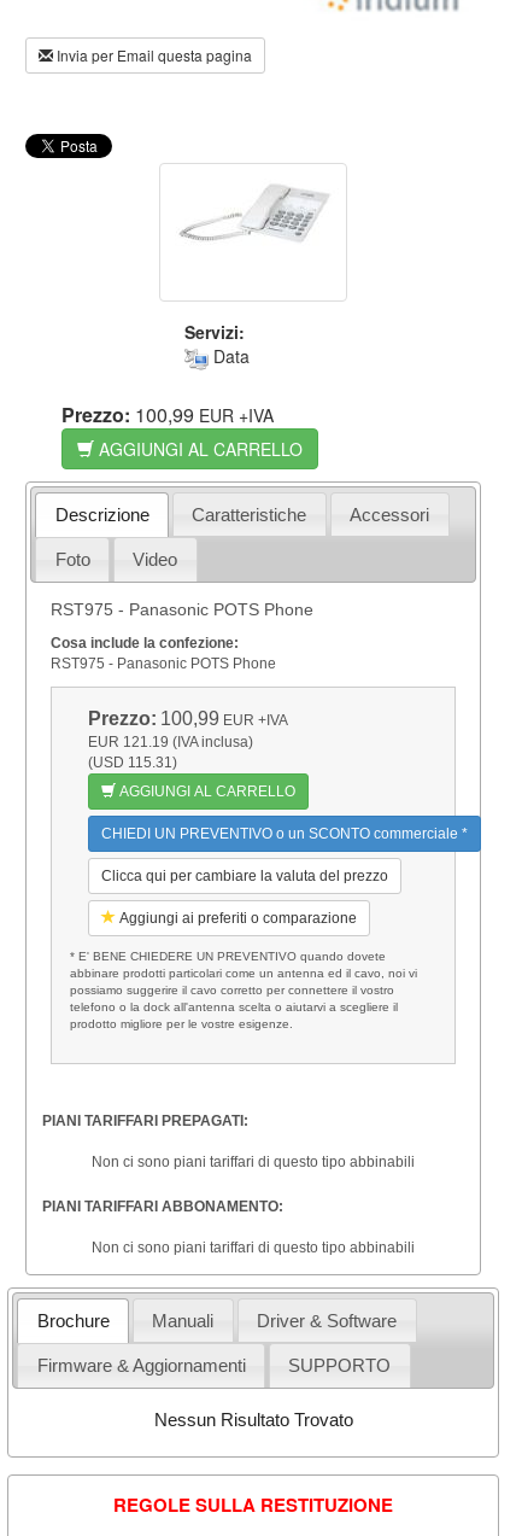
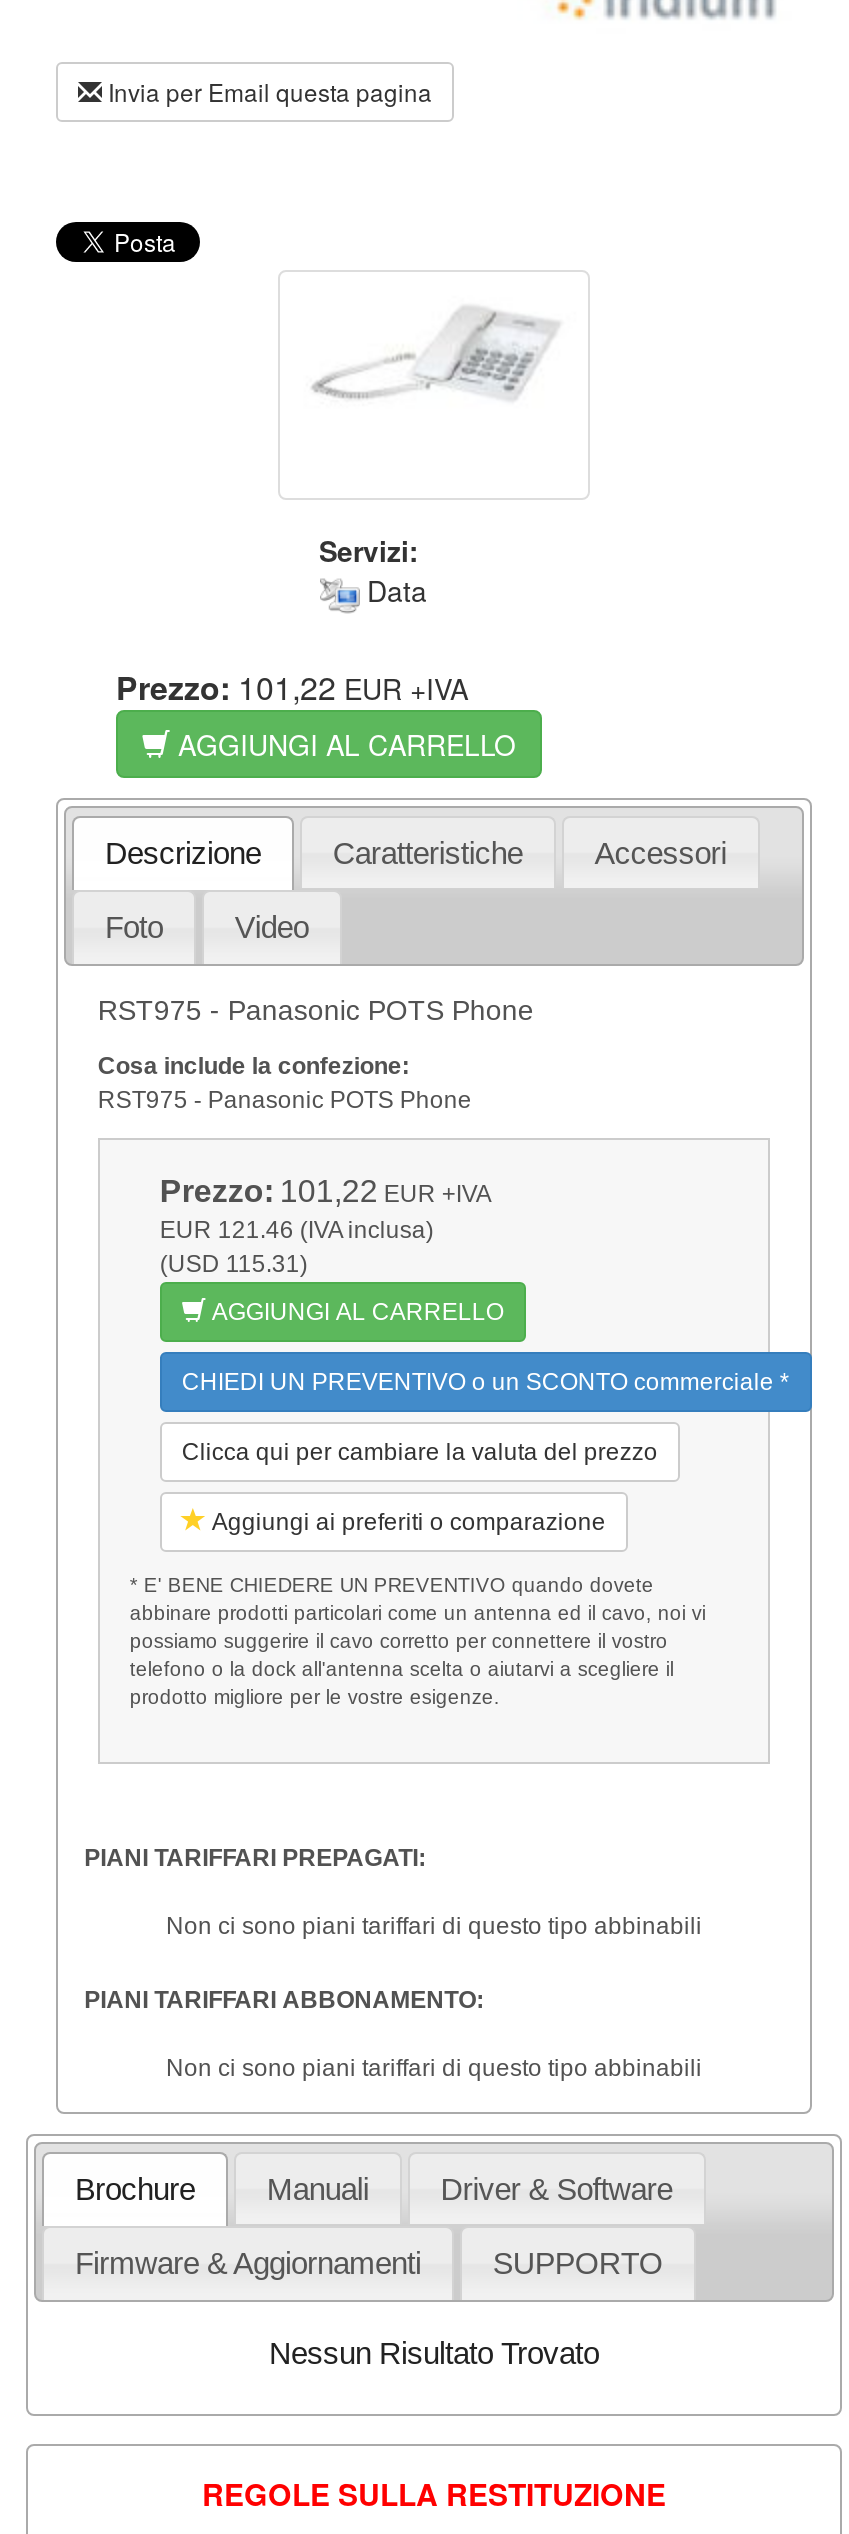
- Prezzo: 100,99 EUR +IVA
+ Prezzo: 101,22 EUR +IVA

- Prezzo: 100,99 EUR +IVA
+ Prezzo: 101,22 EUR +IVA

- EUR 121.19 (IVA inclusa)
+ EUR 121.46 (IVA inclusa)
